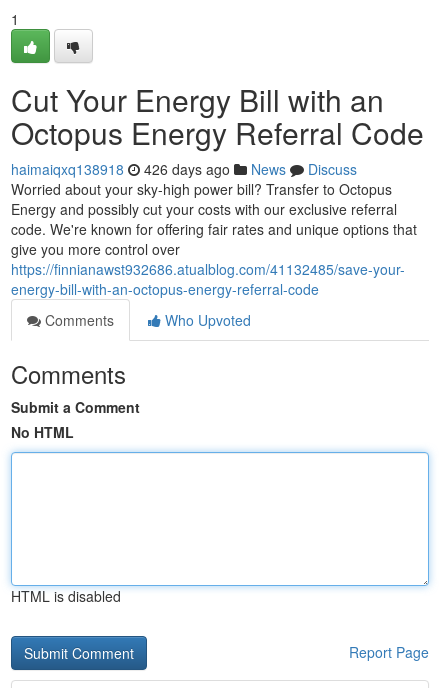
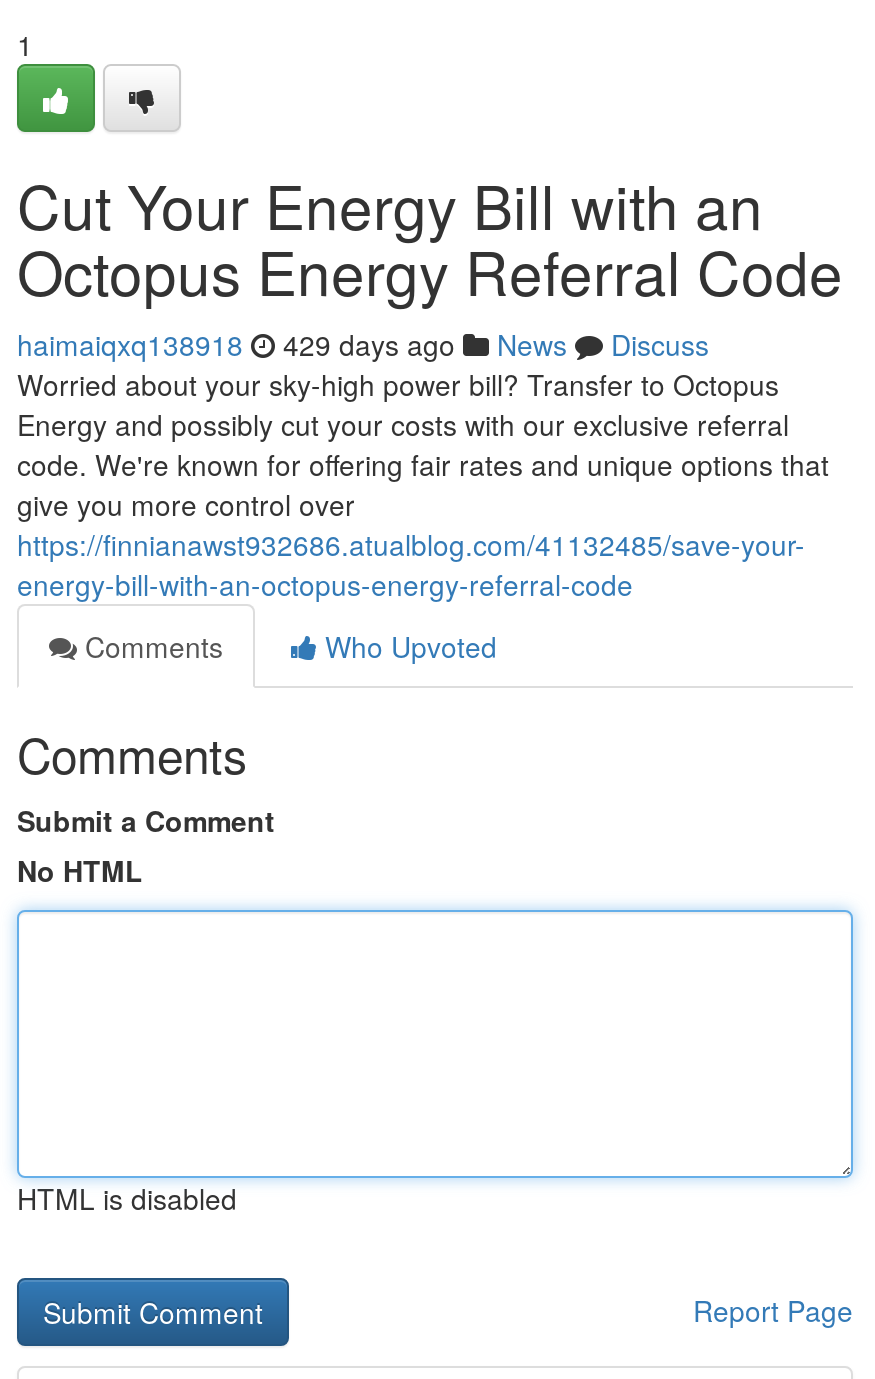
- haimaiqxq138918 426 days ago News Discuss
+ haimaiqxq138918 429 days ago News Discuss
